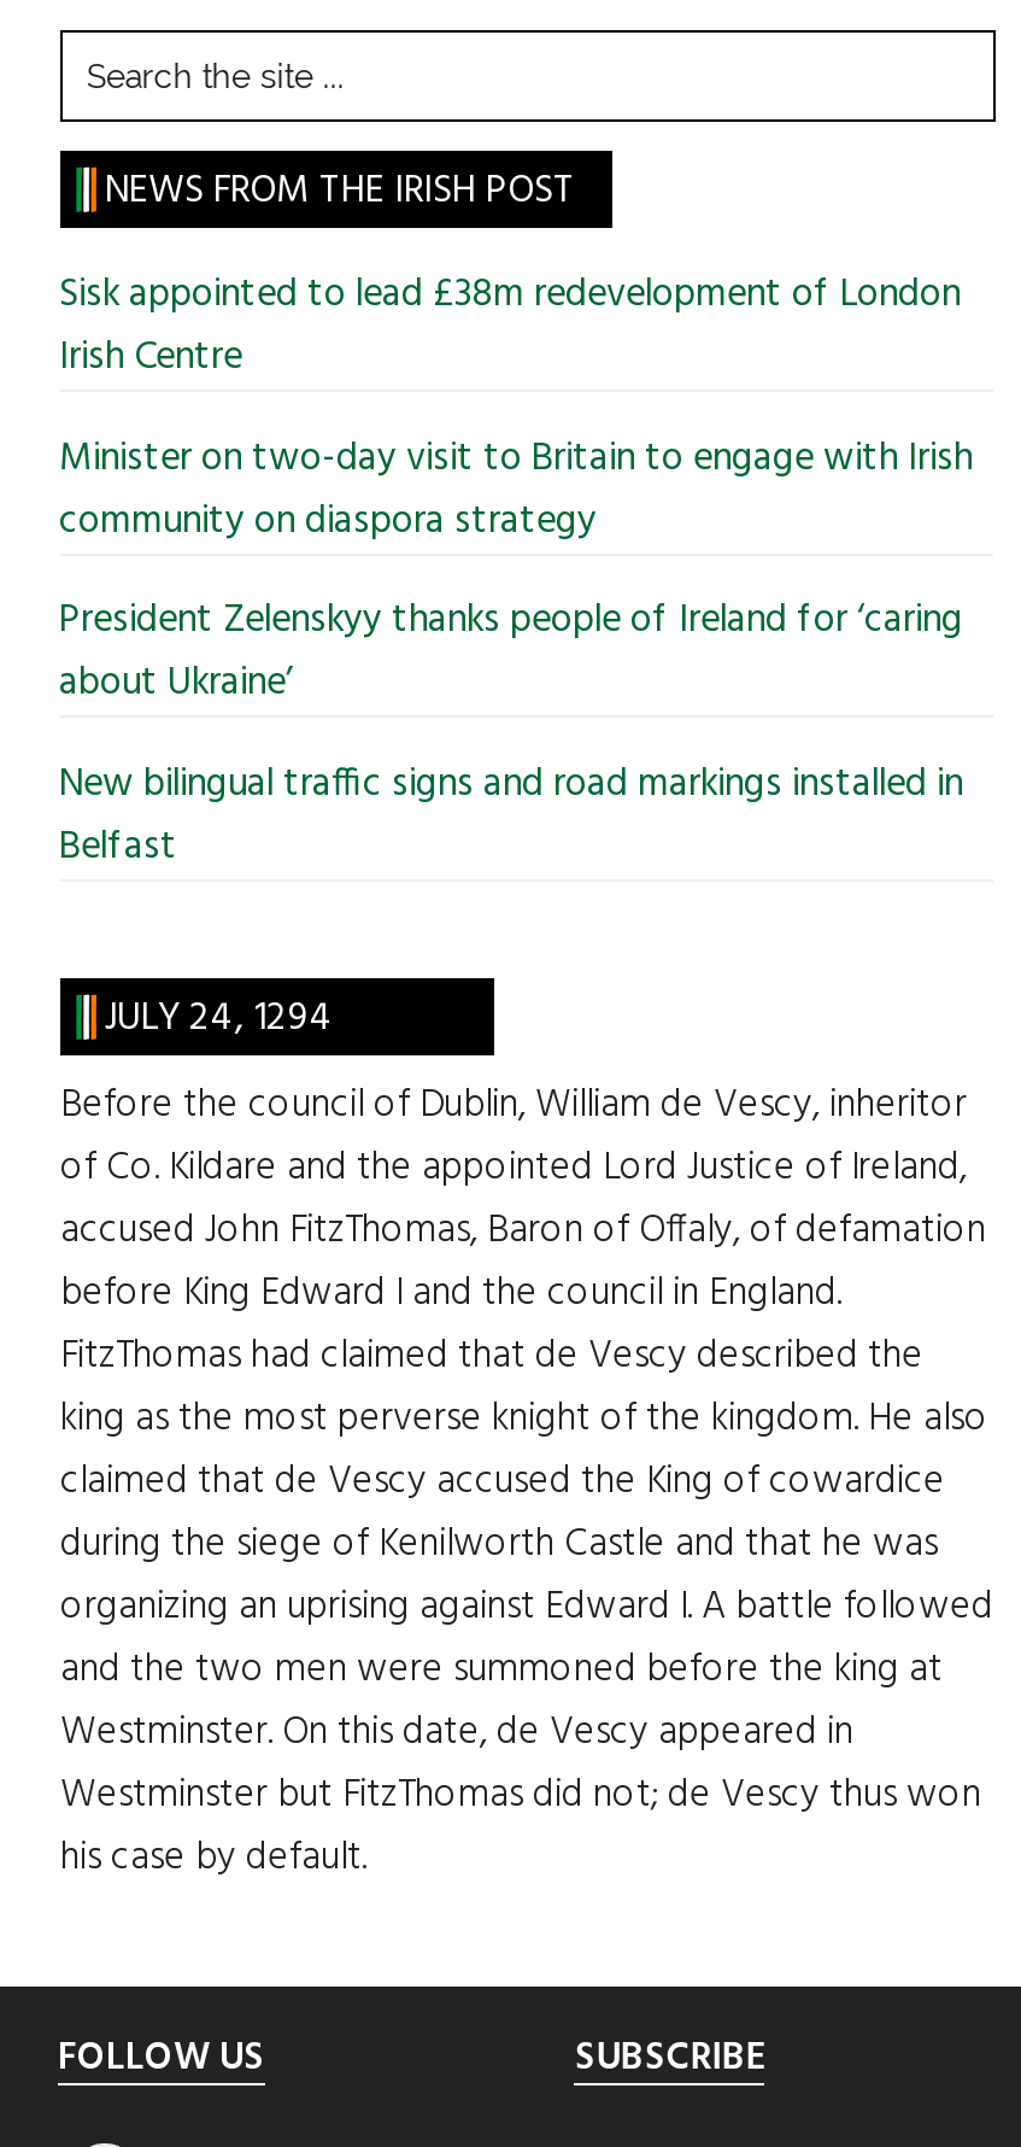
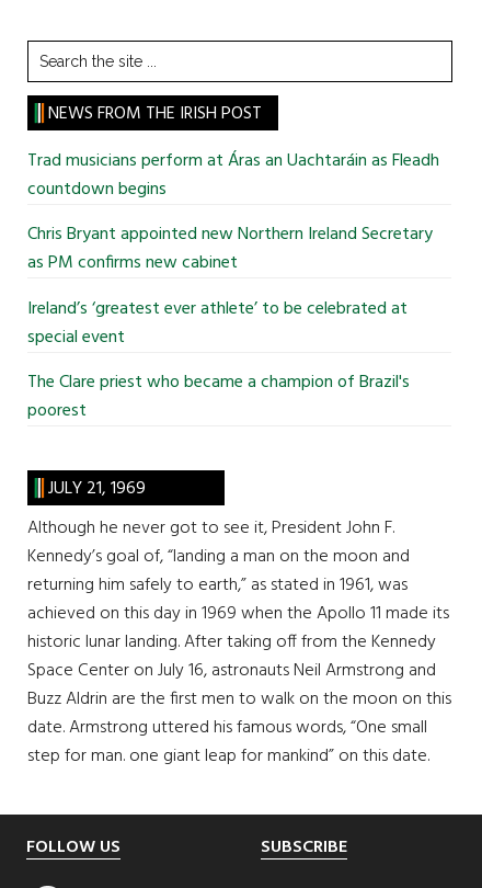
- Sisk appointed to lead £38m redevelopment of London
- Irish Centre
+ Trad musicians perform at Áras an Uachtaráin as Fleadh
+ countdown begins

- Minister on two-day visit to Britain to engage with Irish
- community on diaspora strategy
+ Chris Bryant appointed new Northern Ireland Secretary
+ as PM confirms new cabinet

- President Zelenskyy thanks people of Ireland for ‘caring
- about Ukraine’
+ Ireland’s ‘greatest ever athlete’ to be celebrated at
+ special event

- New bilingual traffic signs and road markings installed in
- Belfast
+ The Clare priest who became a champion of Brazil's
+ poorest

- JULY 24, 1294
- Before the council of Dublin, William de Vescy, inheritor
- of Co. Kildare and the appointed Lord Justice of Ireland,
- accused John FitzThomas, Baron of Offaly, of defamation
- before King Edward I and the council in England.
- FitzThomas had claimed that de Vescy described the
- king as the most perverse knight of the kingdom. He also
- claimed that de Vescy accused the King of cowardice
- during the siege of Kenilworth Castle and that he was
- organizing an uprising against Edward I. A battle followed
- and the two men were summoned before the king at
- Westminster. On this date, de Vescy appeared in
- Westminster but FitzThomas did not; de Vescy thus won
- his case by default.
+ JULY 21, 1969
+ Although he never got to see it, President John F.
+ Kennedy’s goal of, “landing a man on the moon and
+ returning him safely to earth,” as stated in 1961, was
+ achieved on this day in 1969 when the Apollo 11 made its
+ historic lunar landing. After taking off from the Kennedy
+ Space Center on July 16, astronauts Neil Armstrong and
+ Buzz Aldrin are the first men to walk on the moon on this
+ date. Armstrong uttered his famous words, “One small
+ step for man. one giant leap for mankind” on this date.
